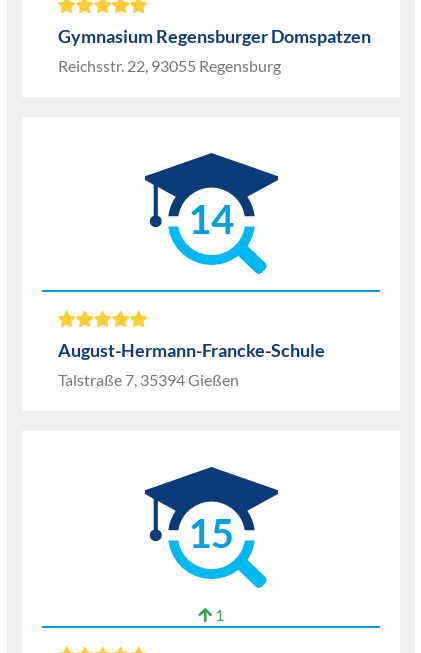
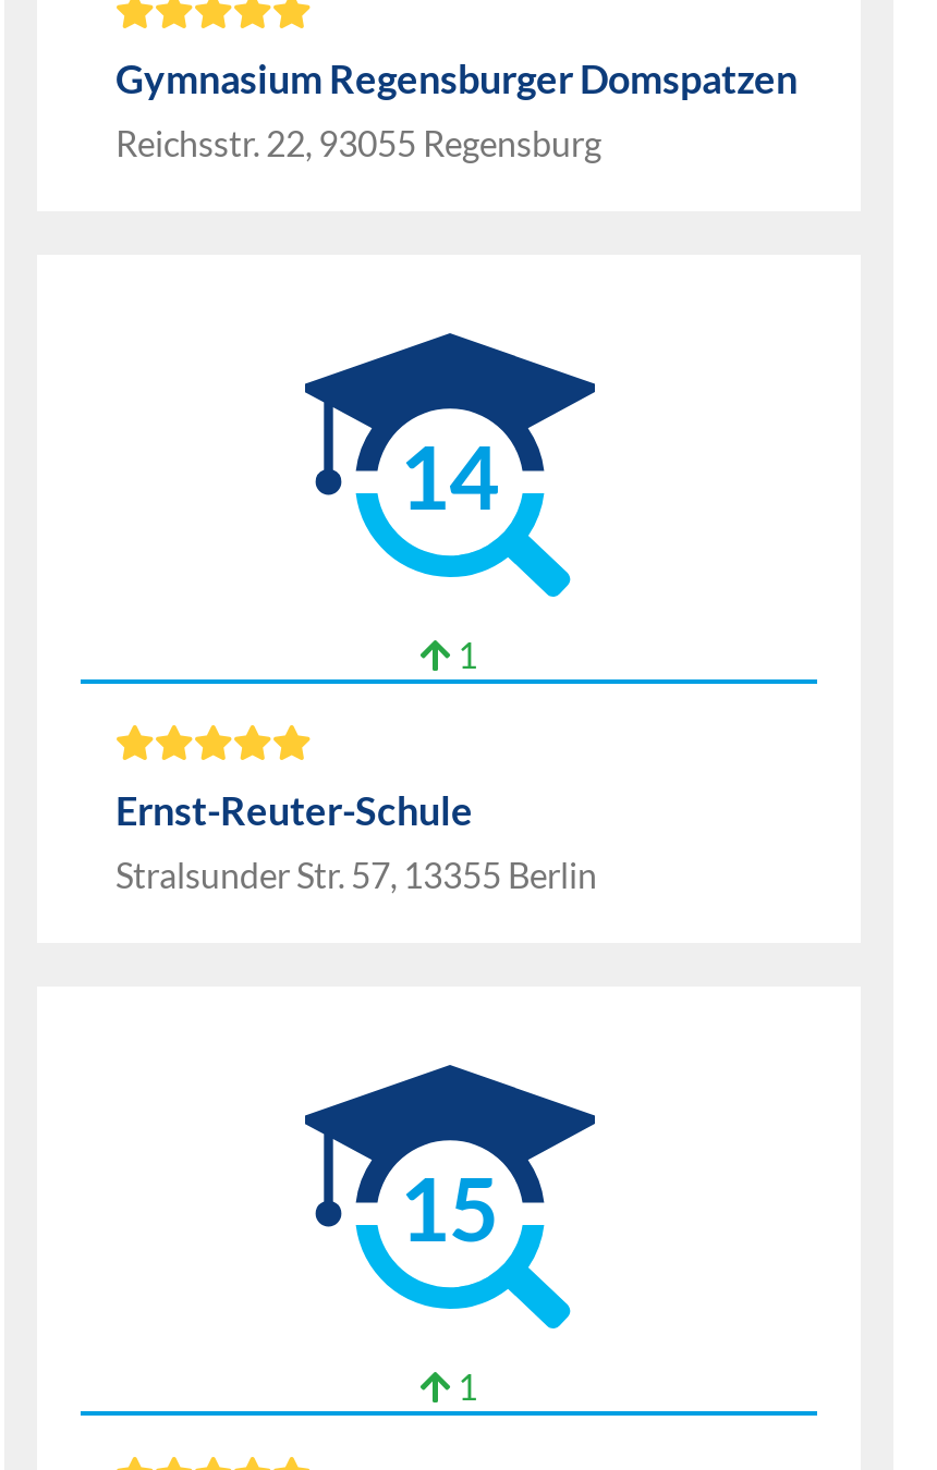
- August-Hermann-Francke-Schule
- Talstraße 7, 35394 Gießen
+ 1
+ Ernst-Reuter-Schule
+ Stralsunder Str. 57, 13355 Berlin
